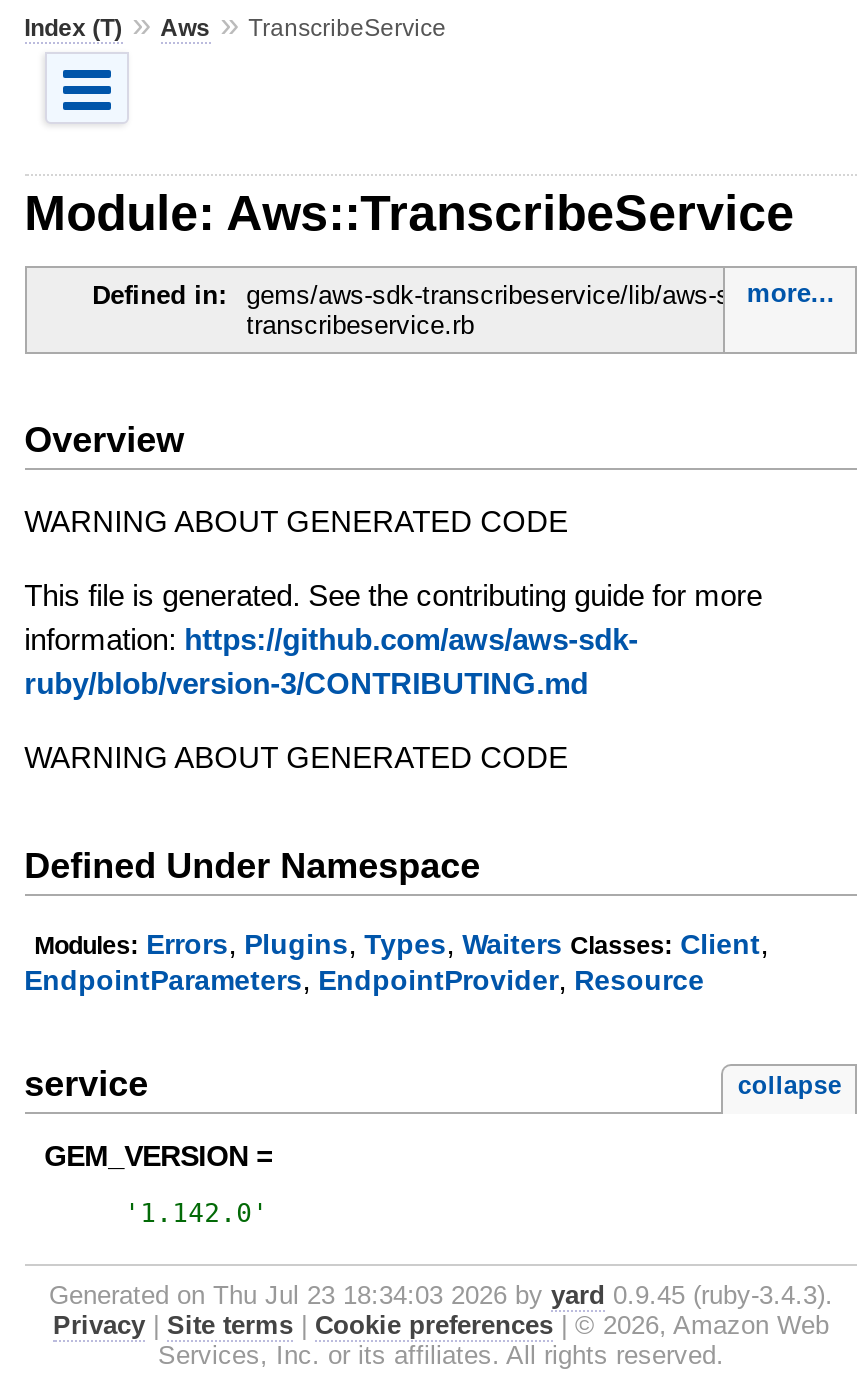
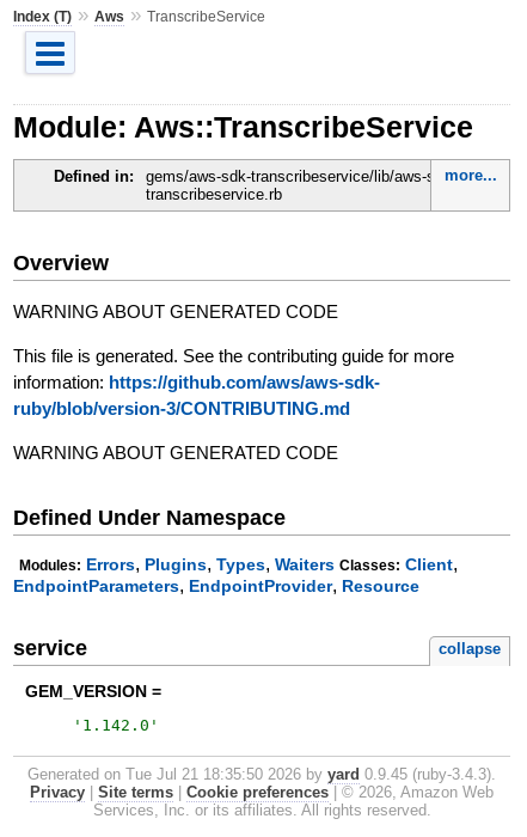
- Generated on Thu Jul 23 18:34:03 2026 by yard 0.9.45 (ruby-3.4.3).
+ Generated on Tue Jul 21 18:35:50 2026 by yard 0.9.45 (ruby-3.4.3).
